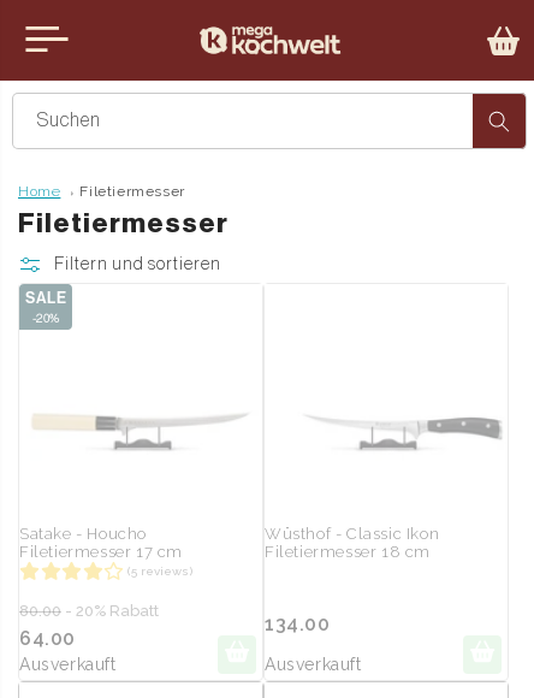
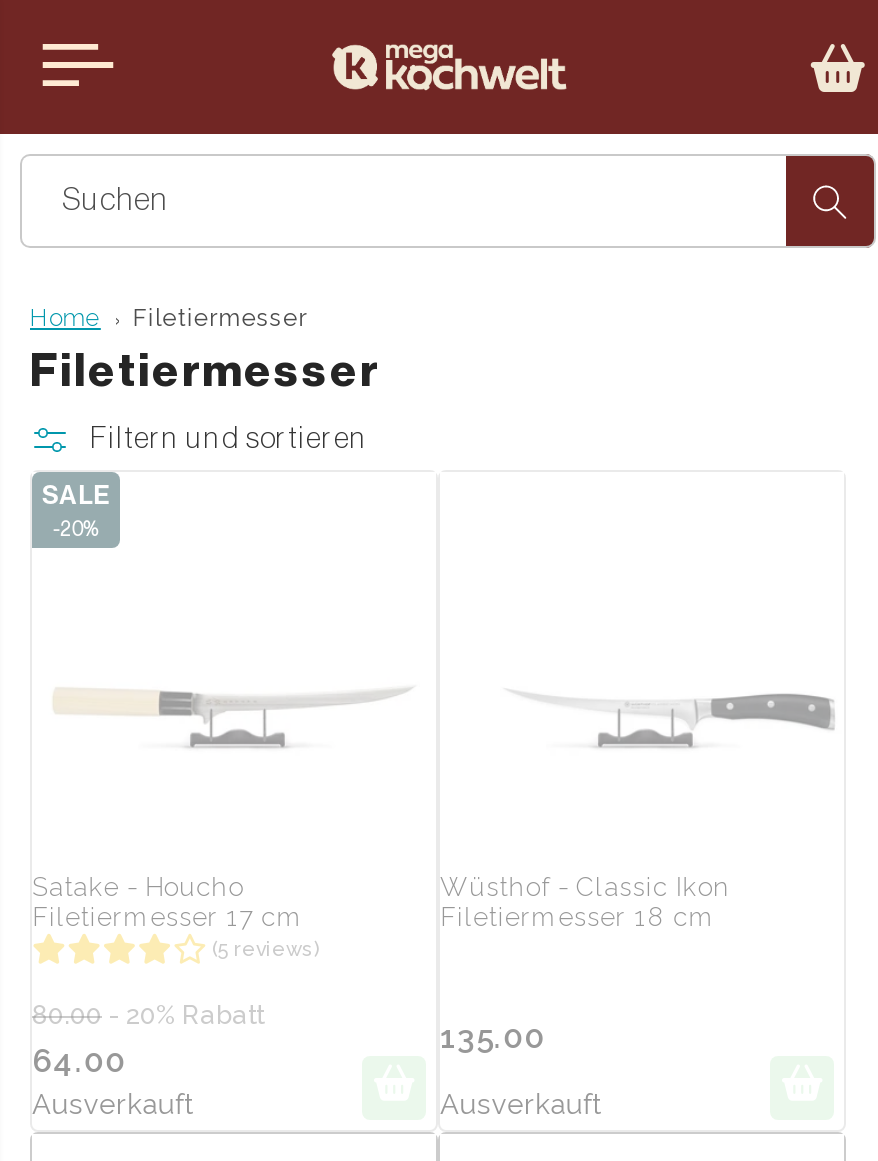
- 134.00
+ 135.00
